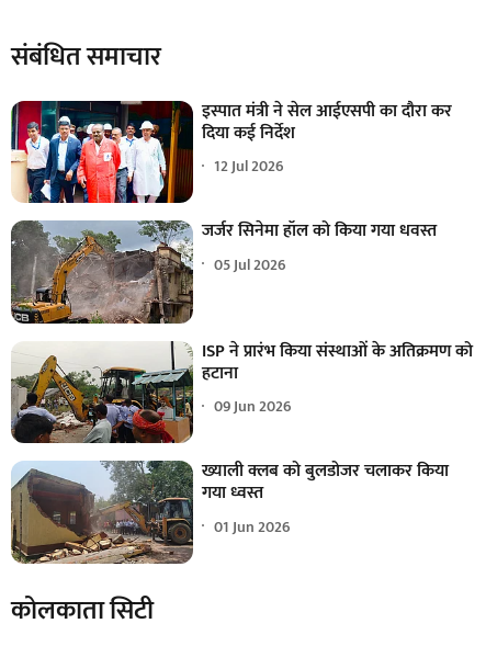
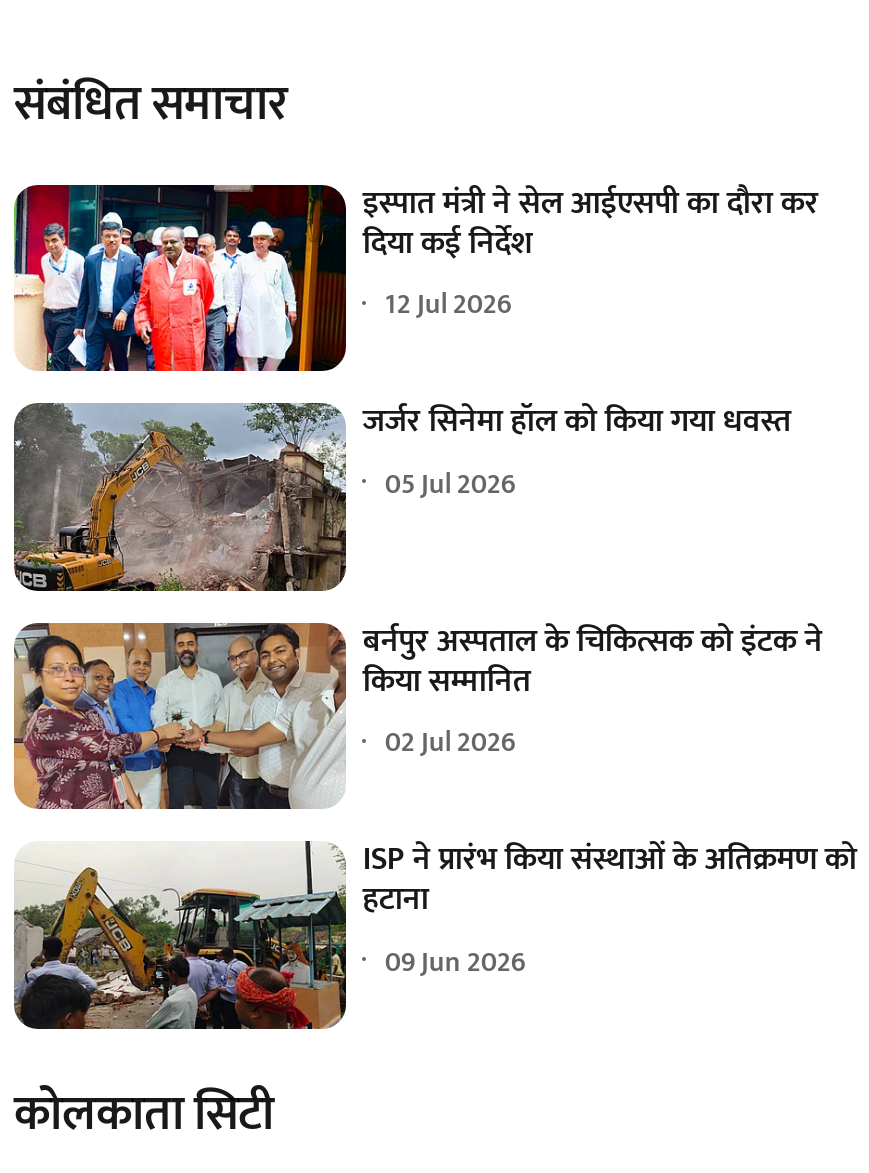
+ [image]
+ बर्नपुर अस्पताल के चिकित्सक को इंटक ने
+ किया सम्मानित
+ 02 Jul 2026

moved down: [image] | ISP ने प्रारंभ किया संस्थाओं के अतिक्रमण को | हटाना | 09 Jun 2026

- [image]
- ख्याली क्लब को बुलडोजर चलाकर किया
- गया ध्वस्त
- 01 Jun 2026
